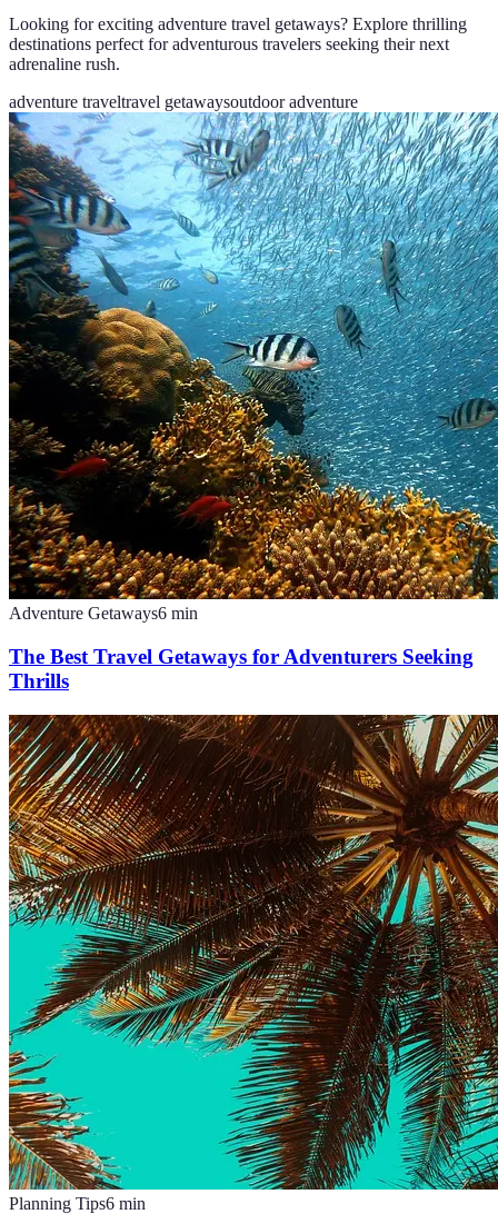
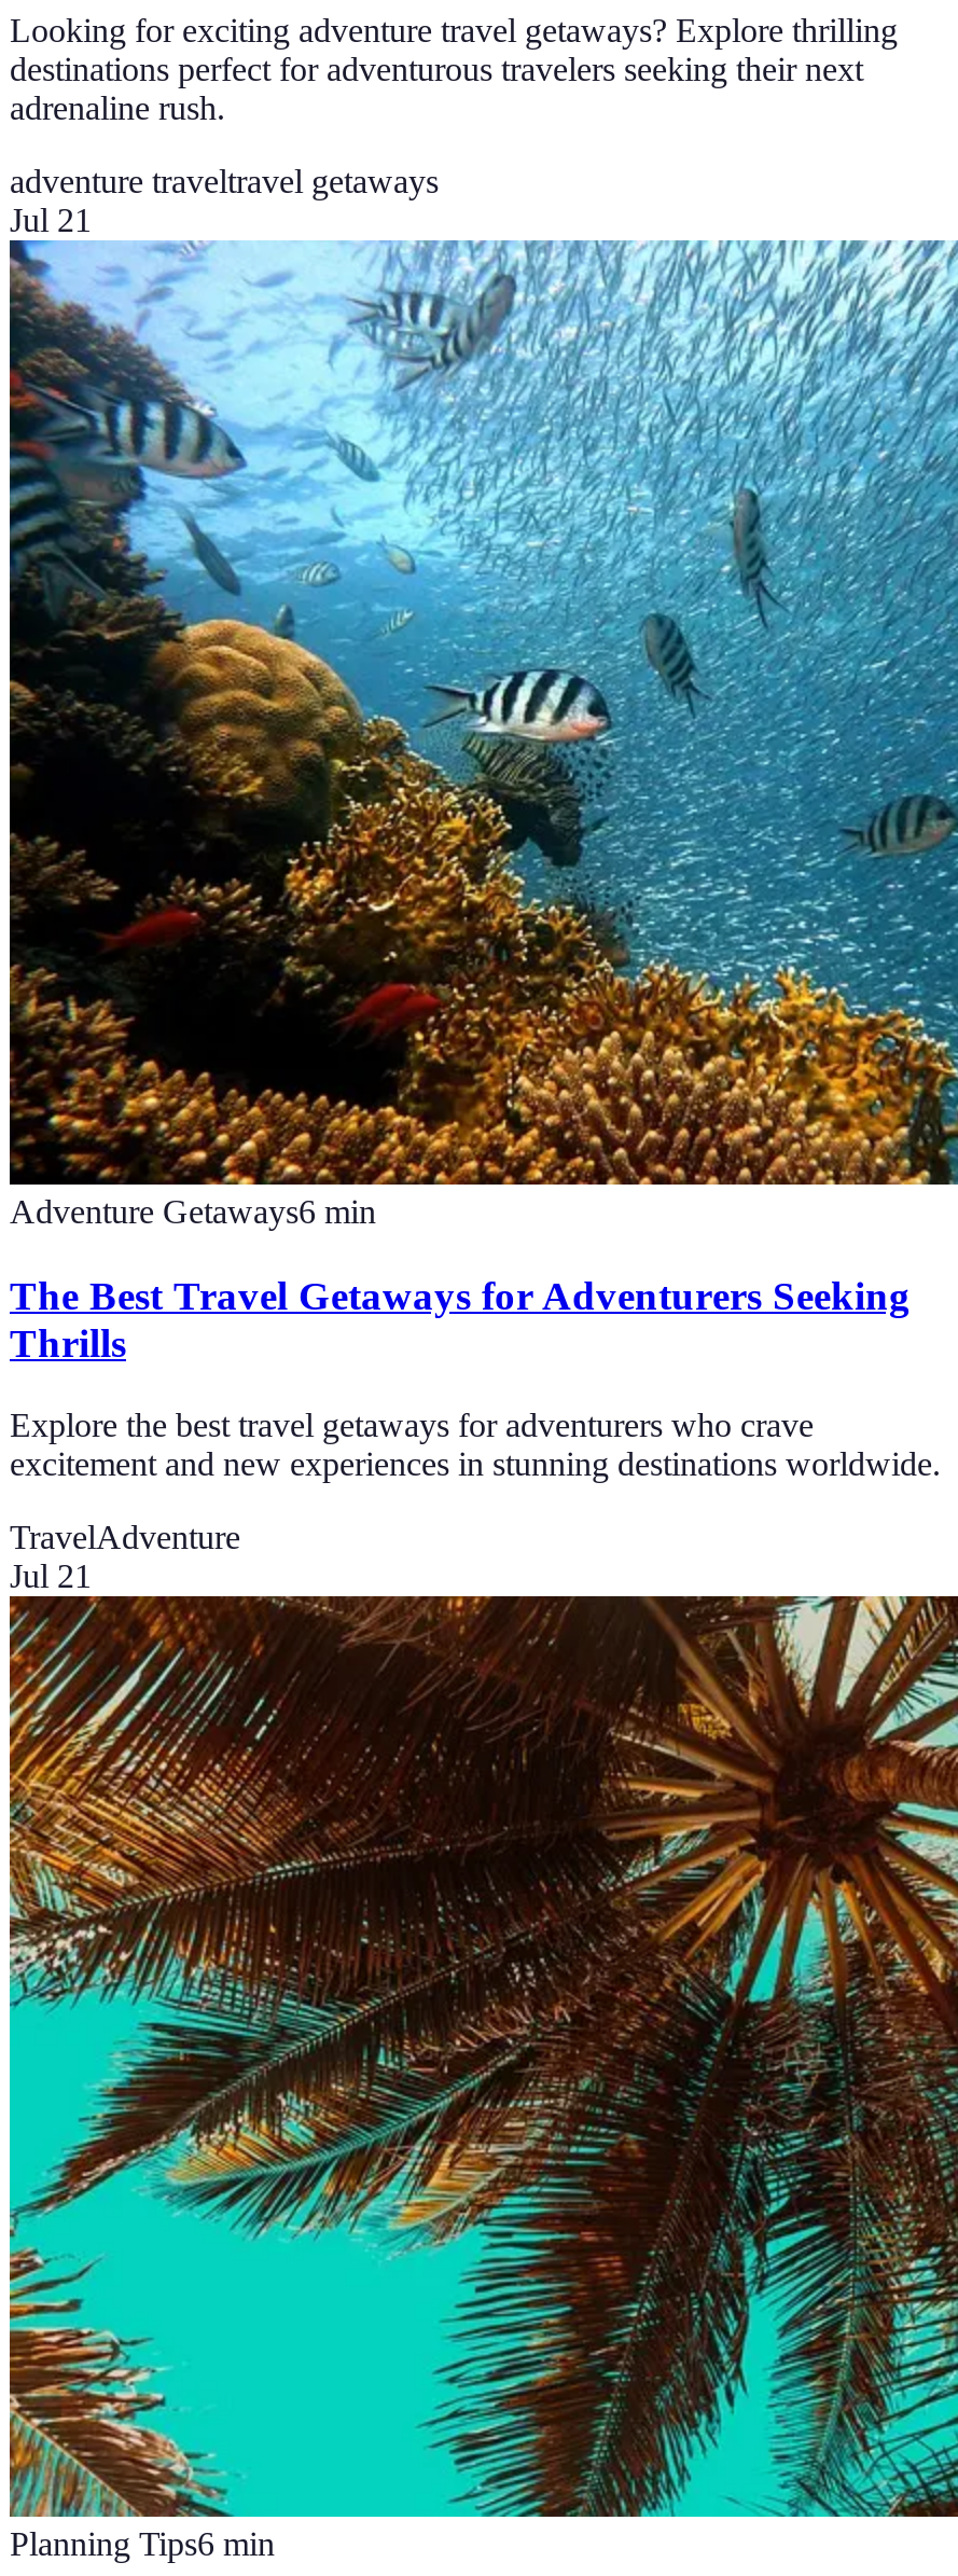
- adventure traveltravel getawaysoutdoor adventure
+ adventure traveltravel getaways
+ Jul 21

+ Explore the best travel getaways for adventurers who crave
+ excitement and new experiences in stunning destinations worldwide.
+ TravelAdventure
+ Jul 21
